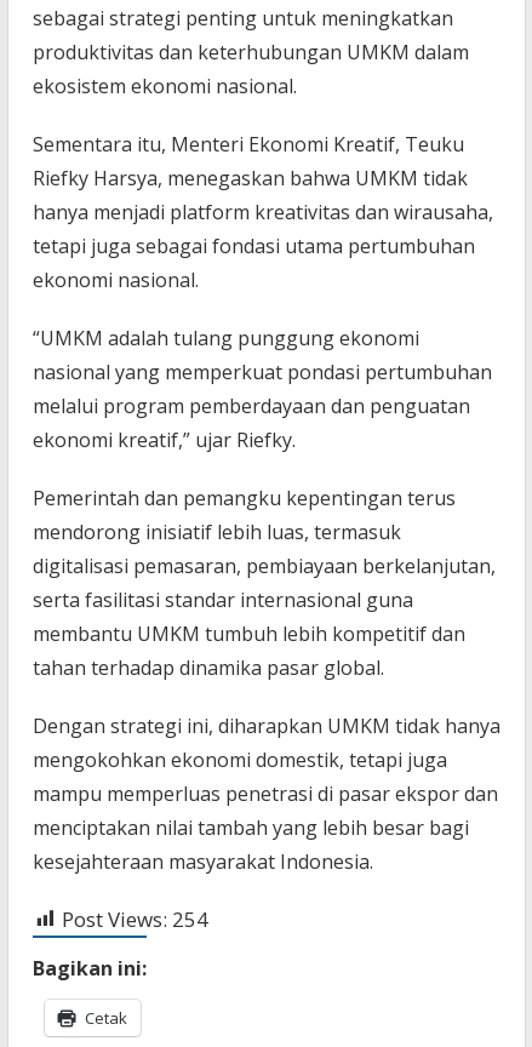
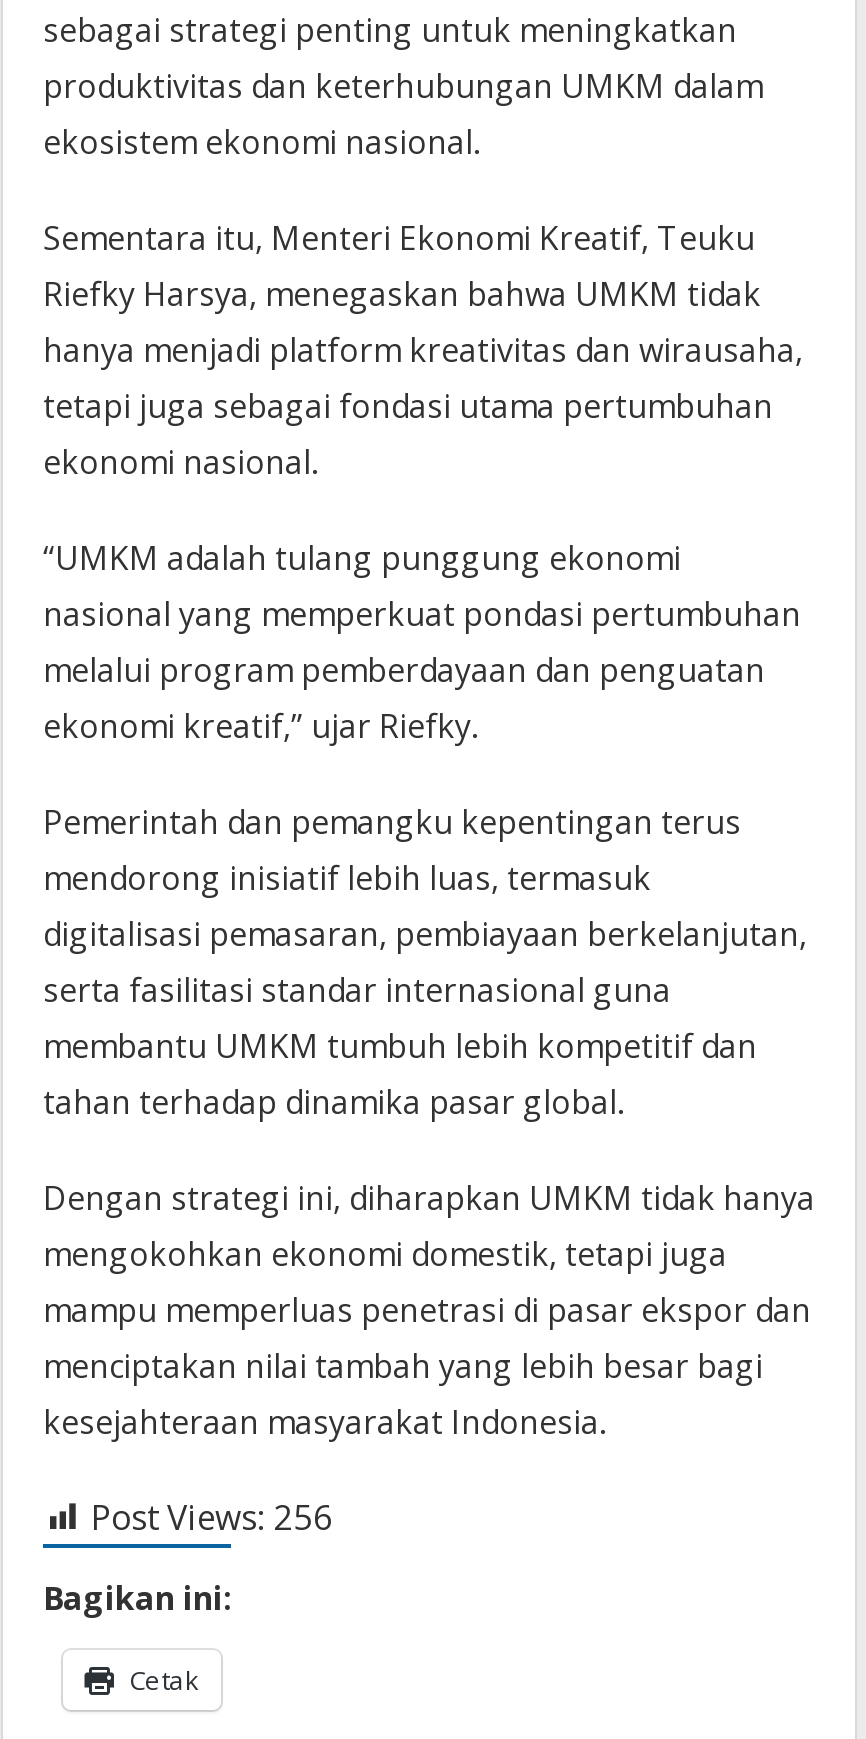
- Post Views: 254
+ Post Views: 256
